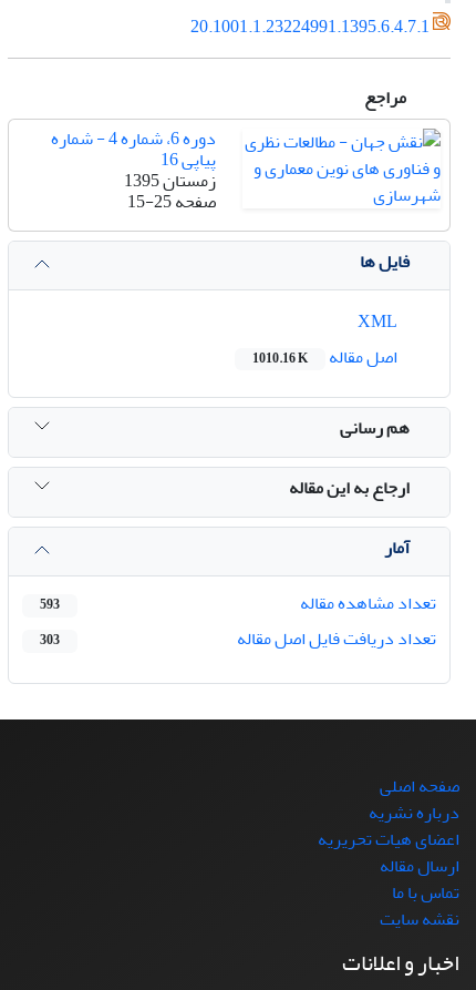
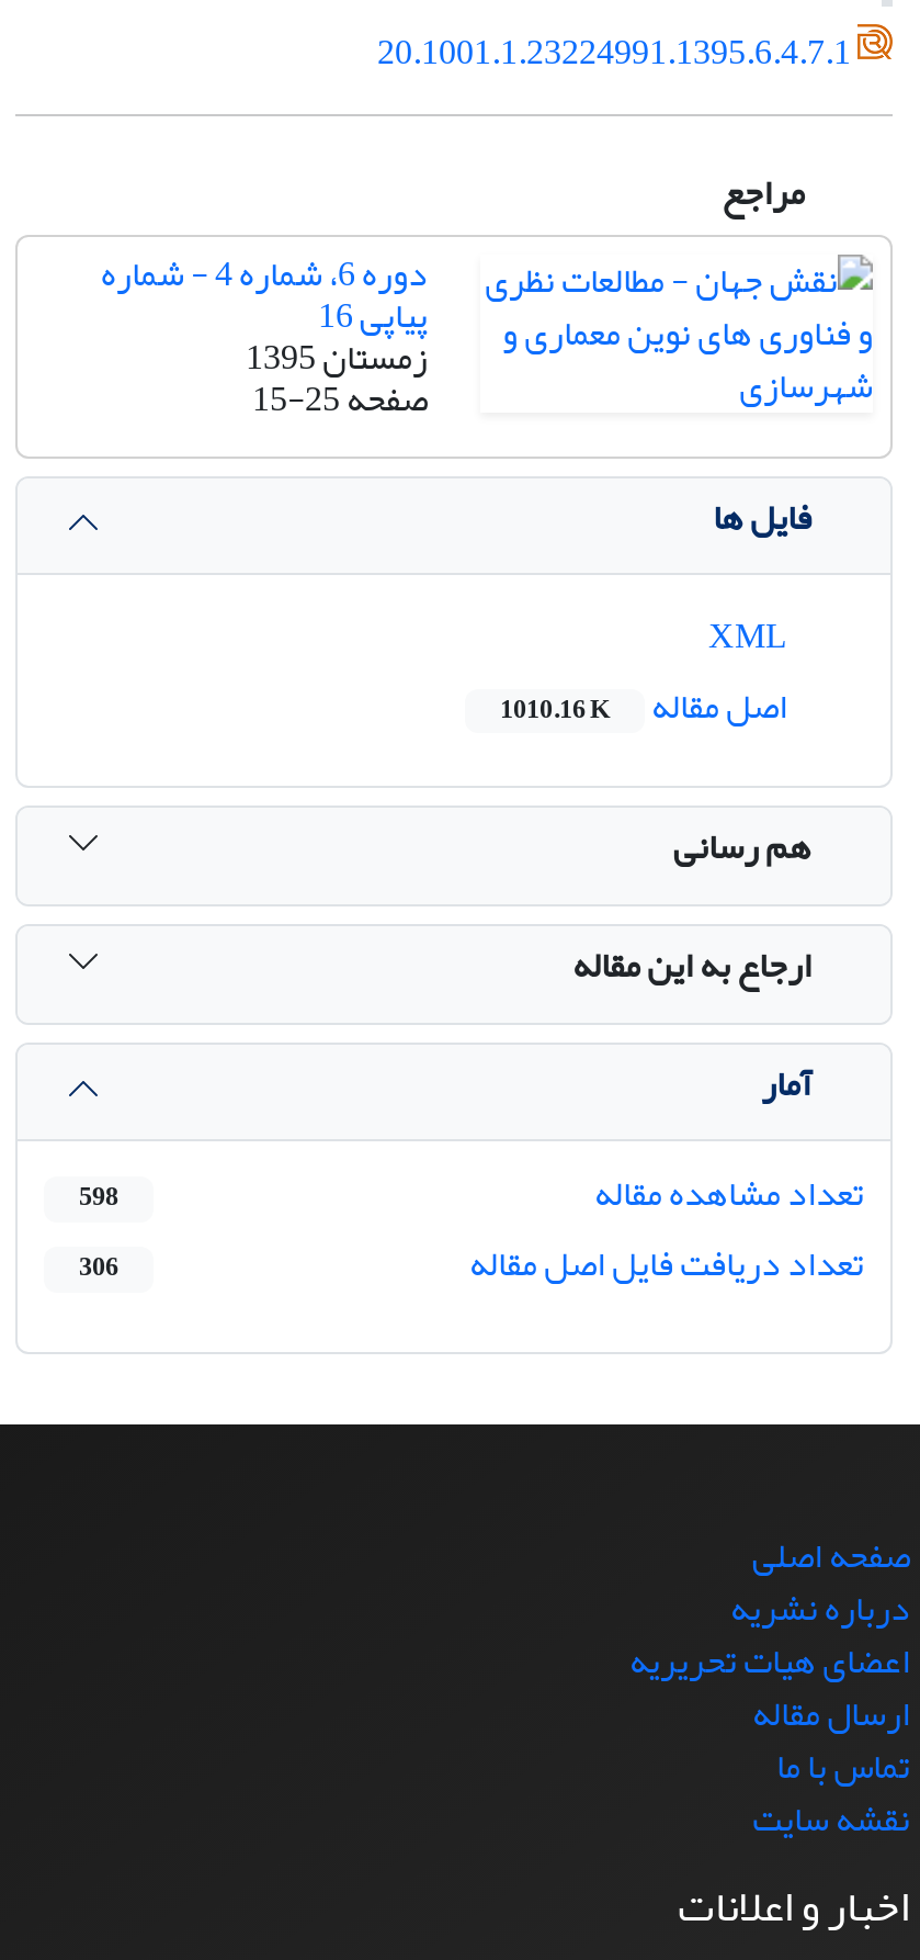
- 593
+ 598

- 303
+ 306
